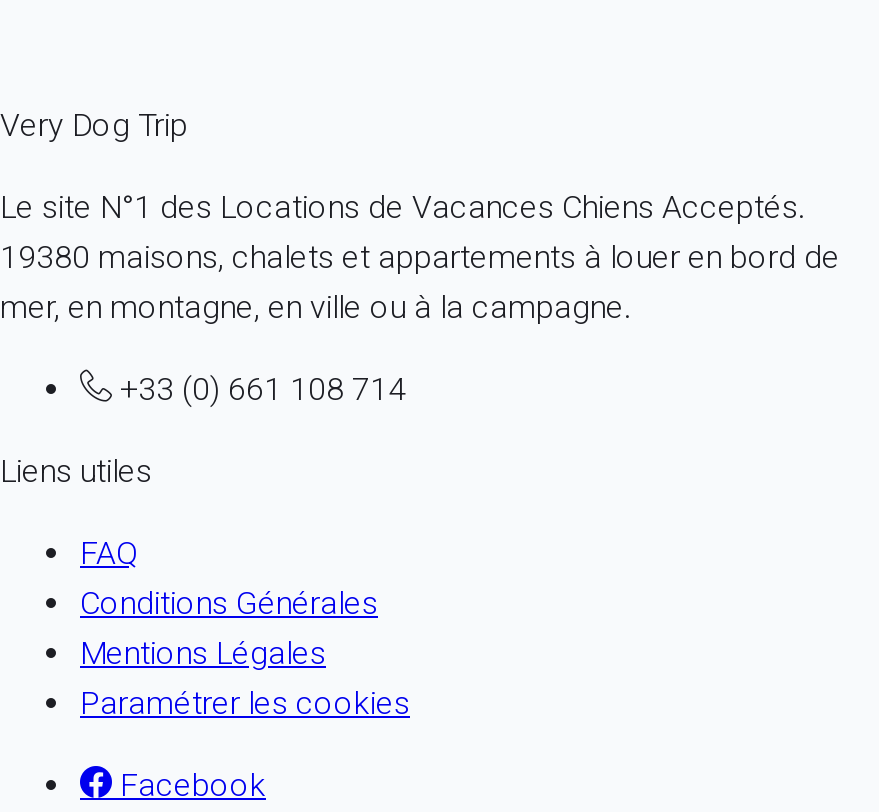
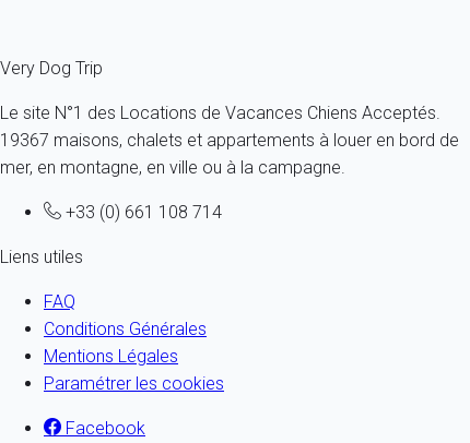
- 19380 maisons, chalets et appartements à louer en bord de
+ 19367 maisons, chalets et appartements à louer en bord de
